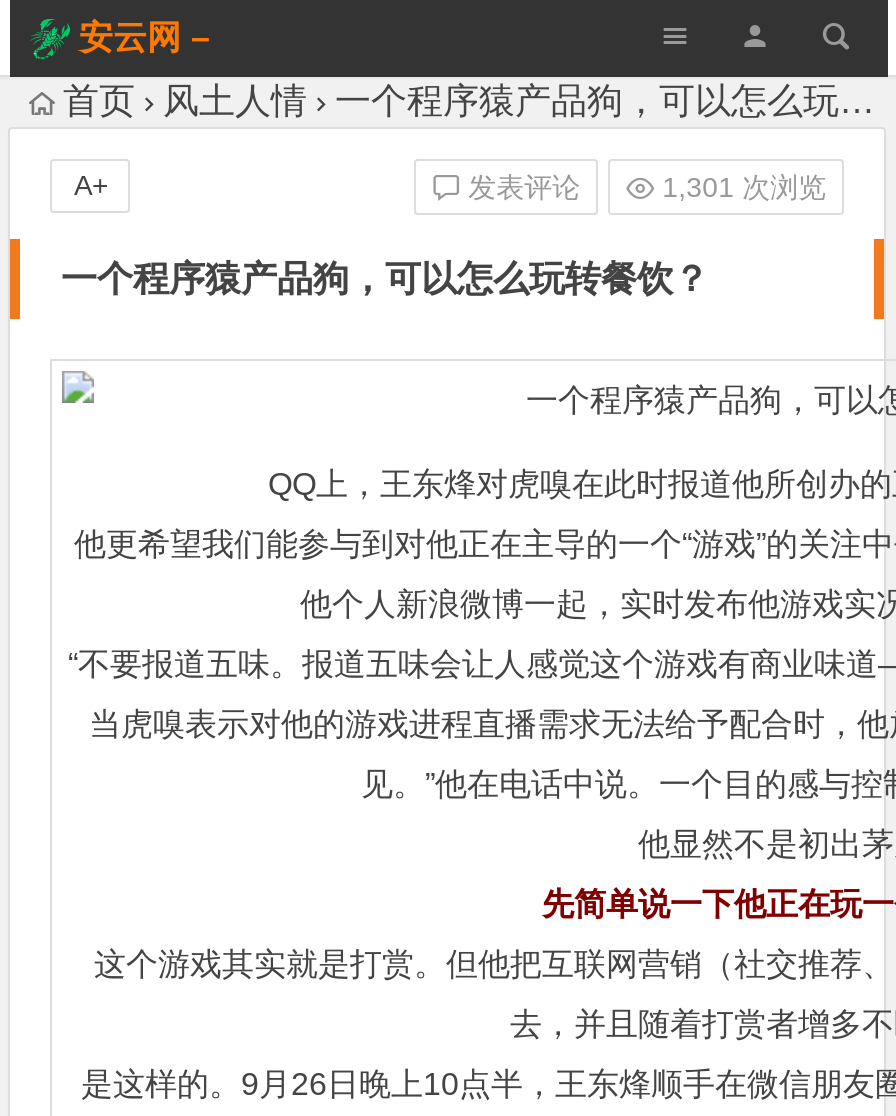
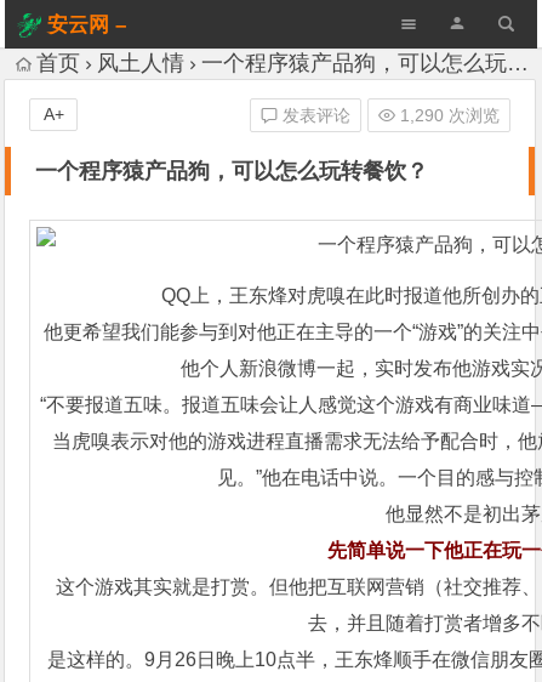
- 1,301 次浏览
+ 1,290 次浏览
